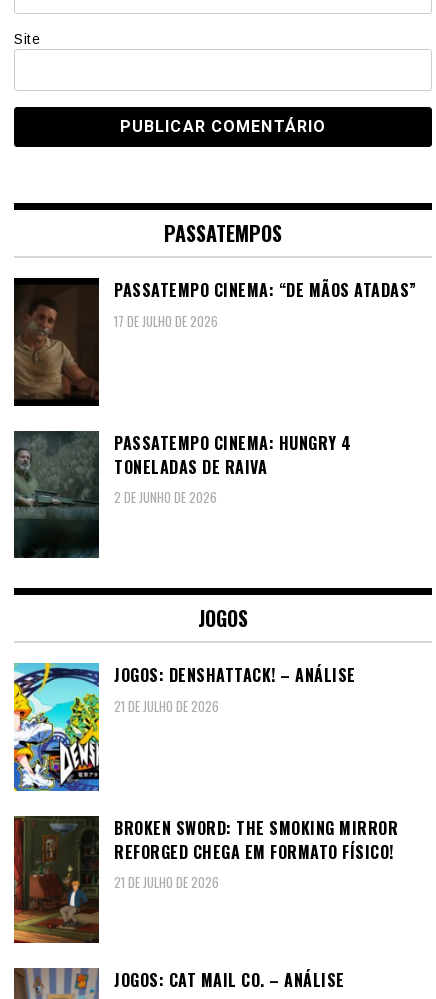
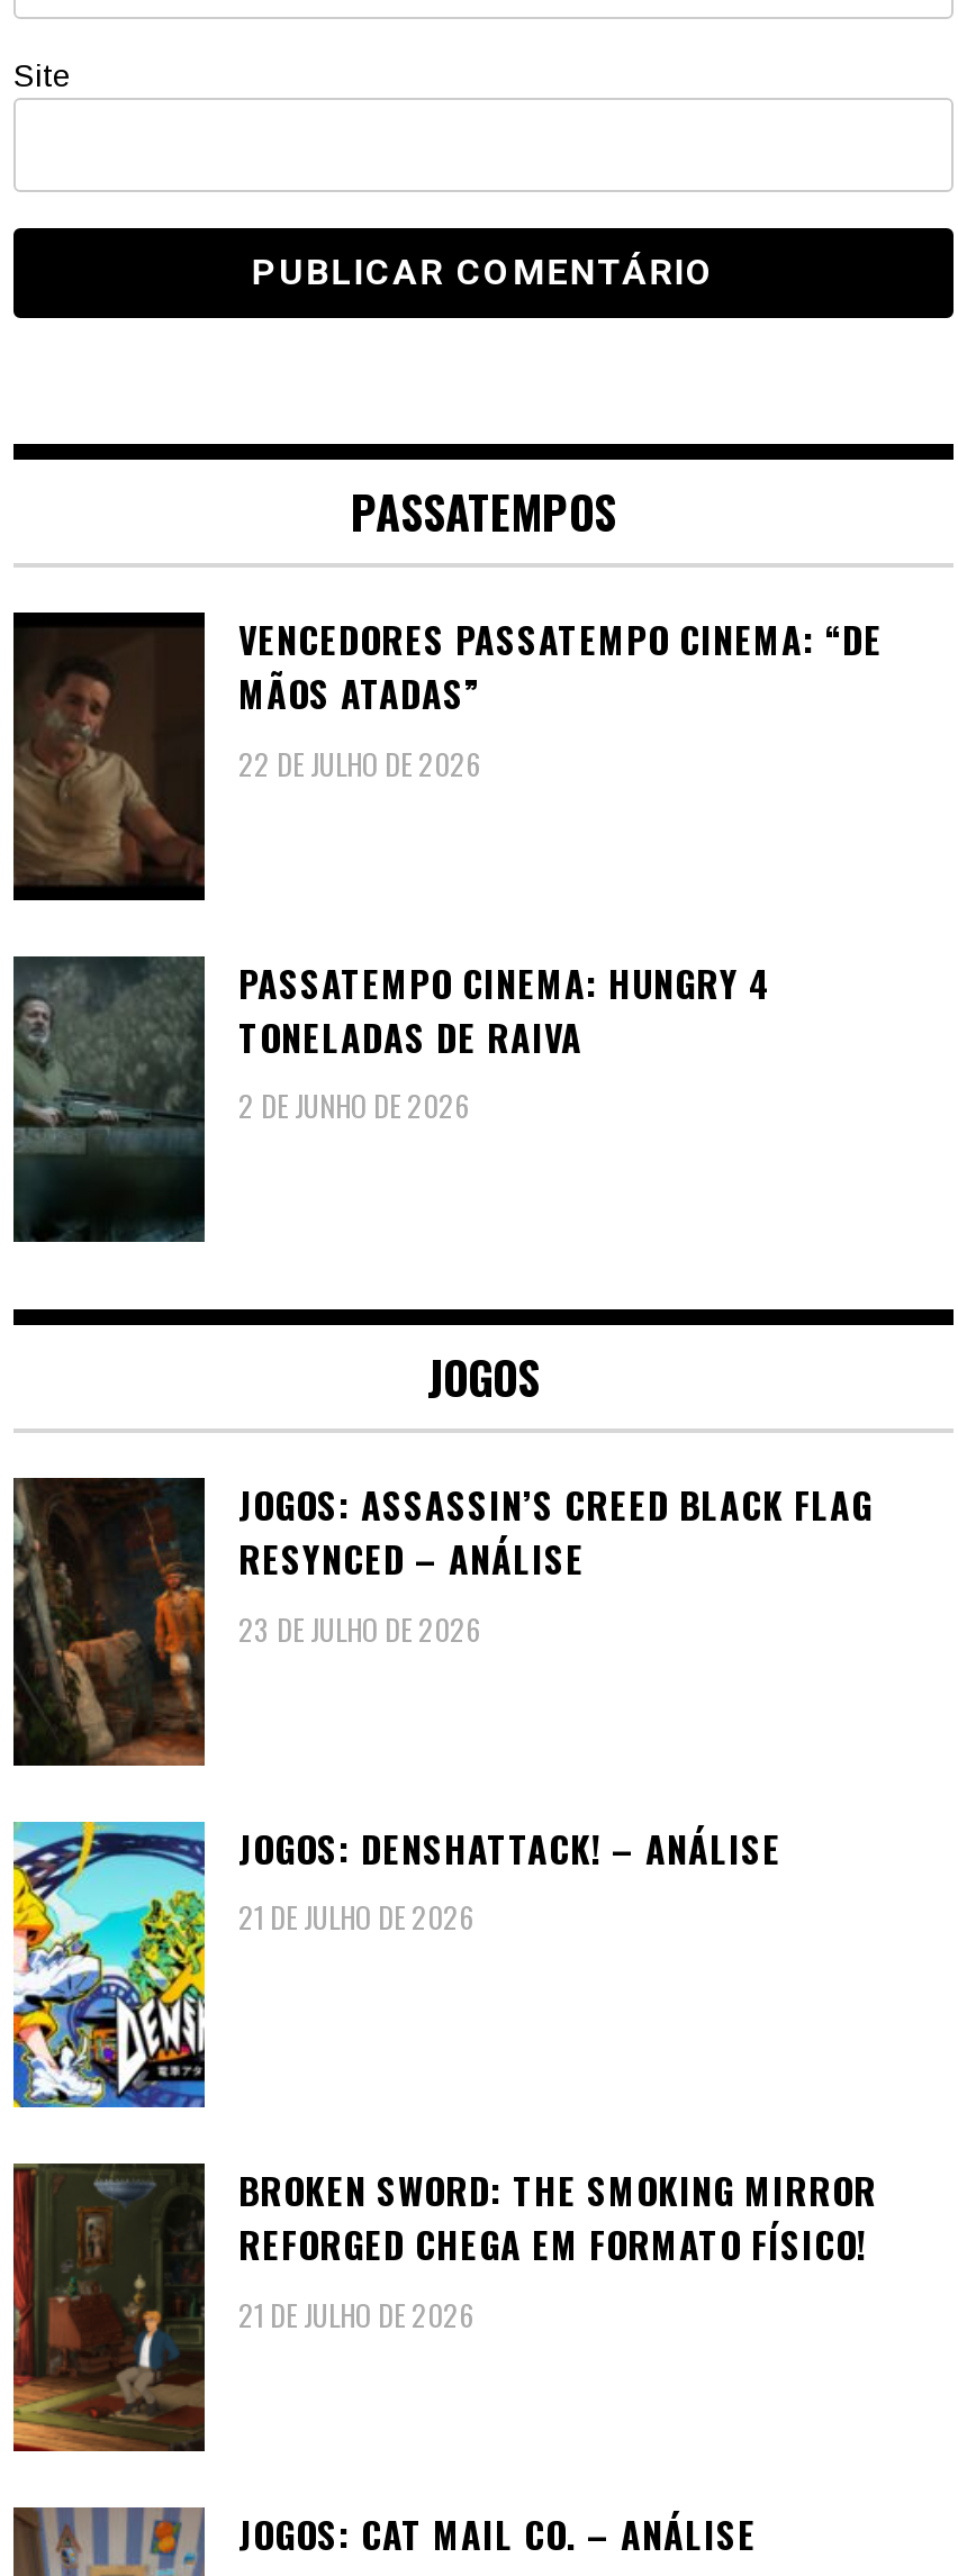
- PASSATEMPO CINEMA: “DE MÃOS ATADAS”
- 17 DE JULHO DE 2026
+ VENCEDORES PASSATEMPO CINEMA: “DE
+ MÃOS ATADAS”
+ 22 DE JULHO DE 2026

+ [image]
+ JOGOS: ASSASSIN’S CREED BLACK FLAG
+ RESYNCED – ANÁLISE
+ 23 DE JULHO DE 2026
